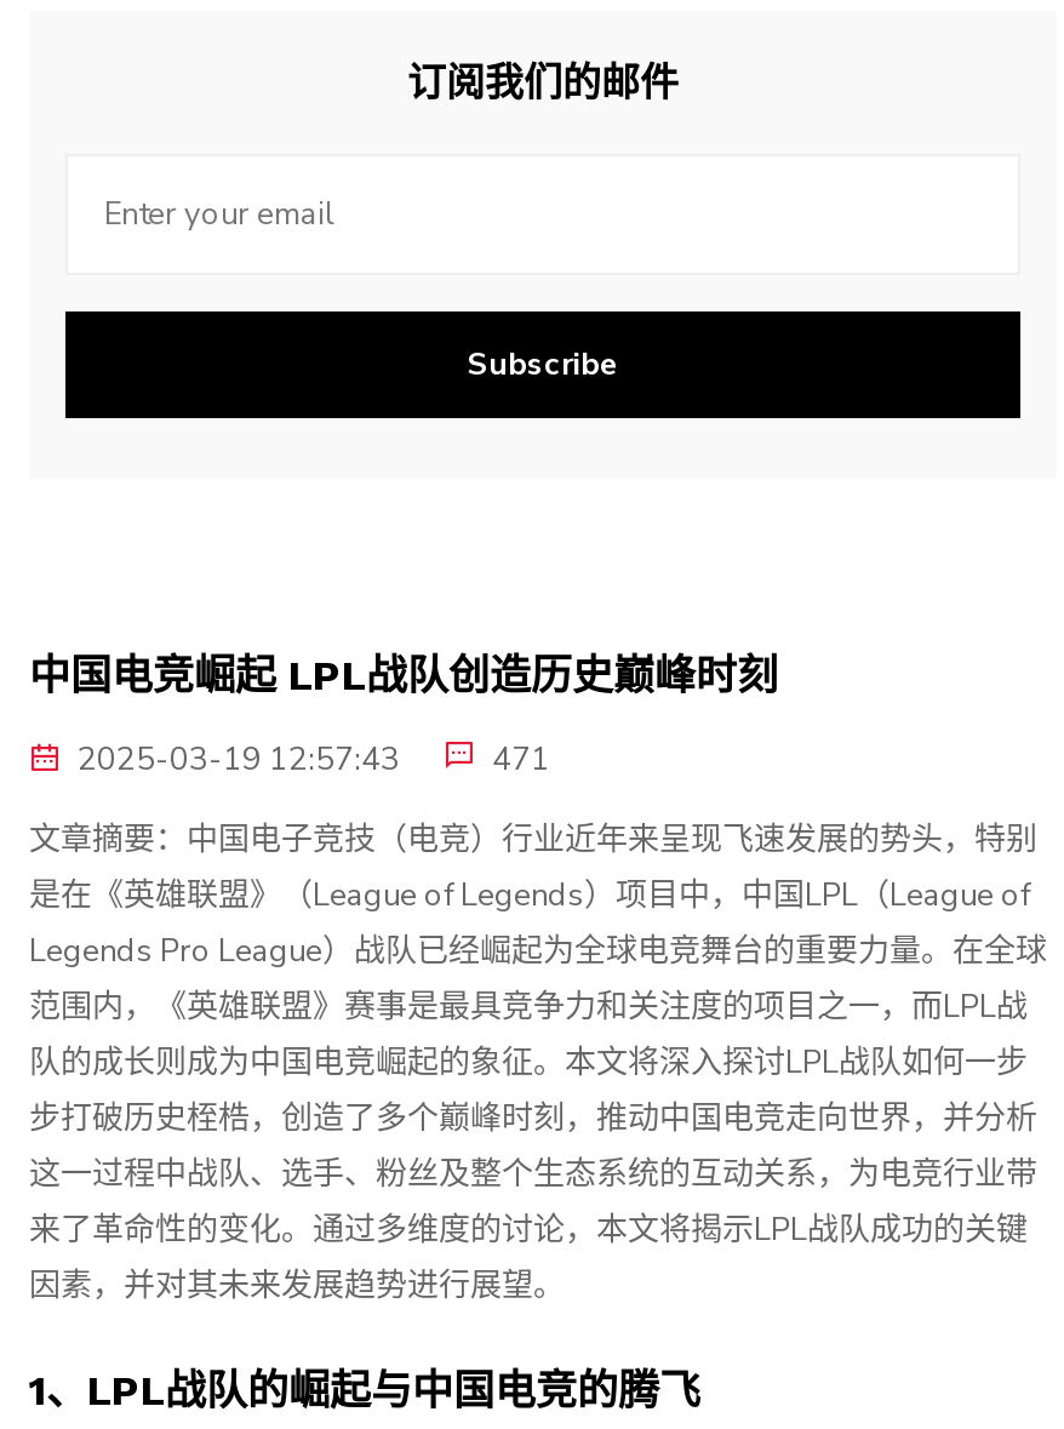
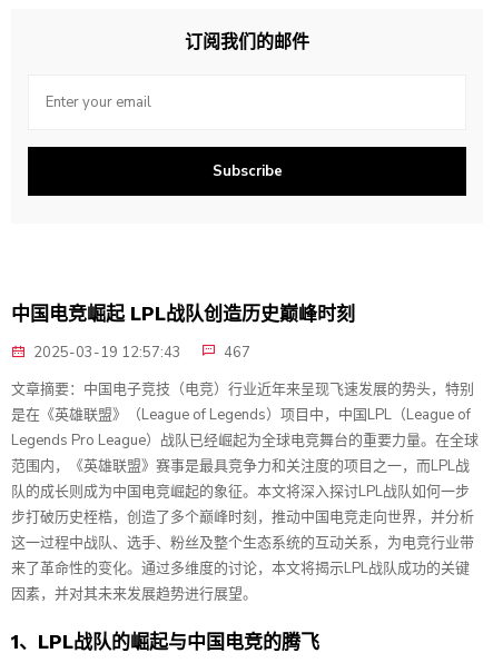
- 471
+ 467
